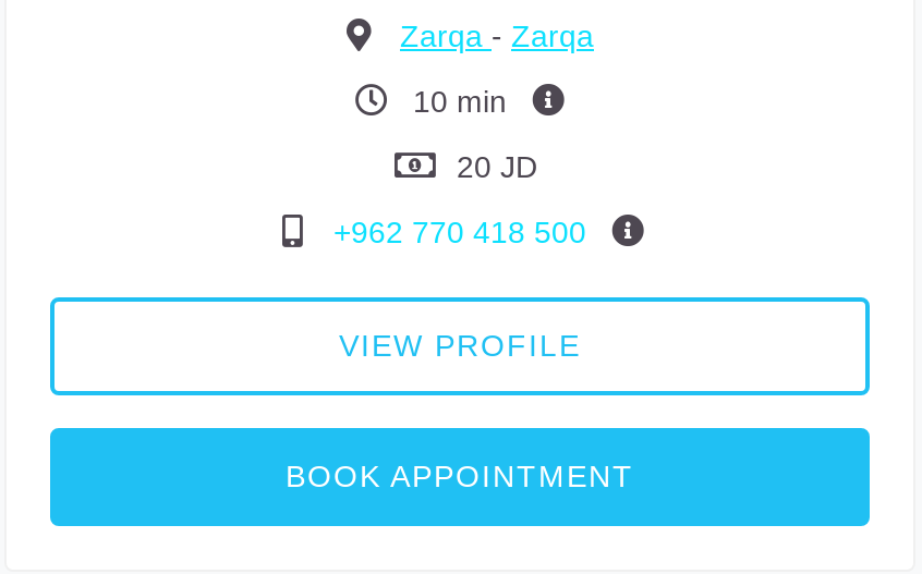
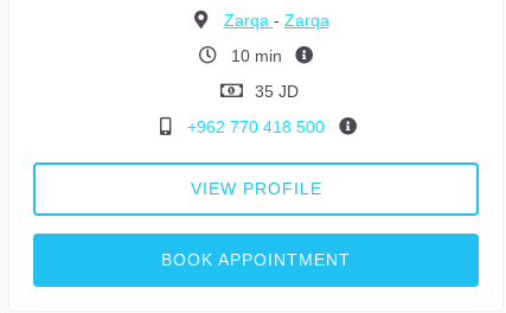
- 20 JD
+ 35 JD
